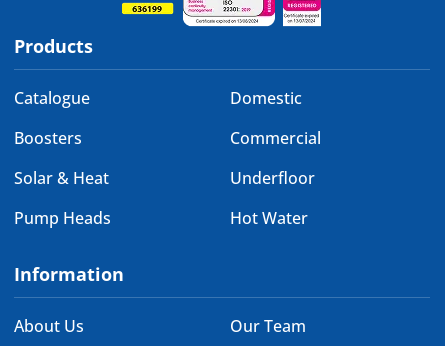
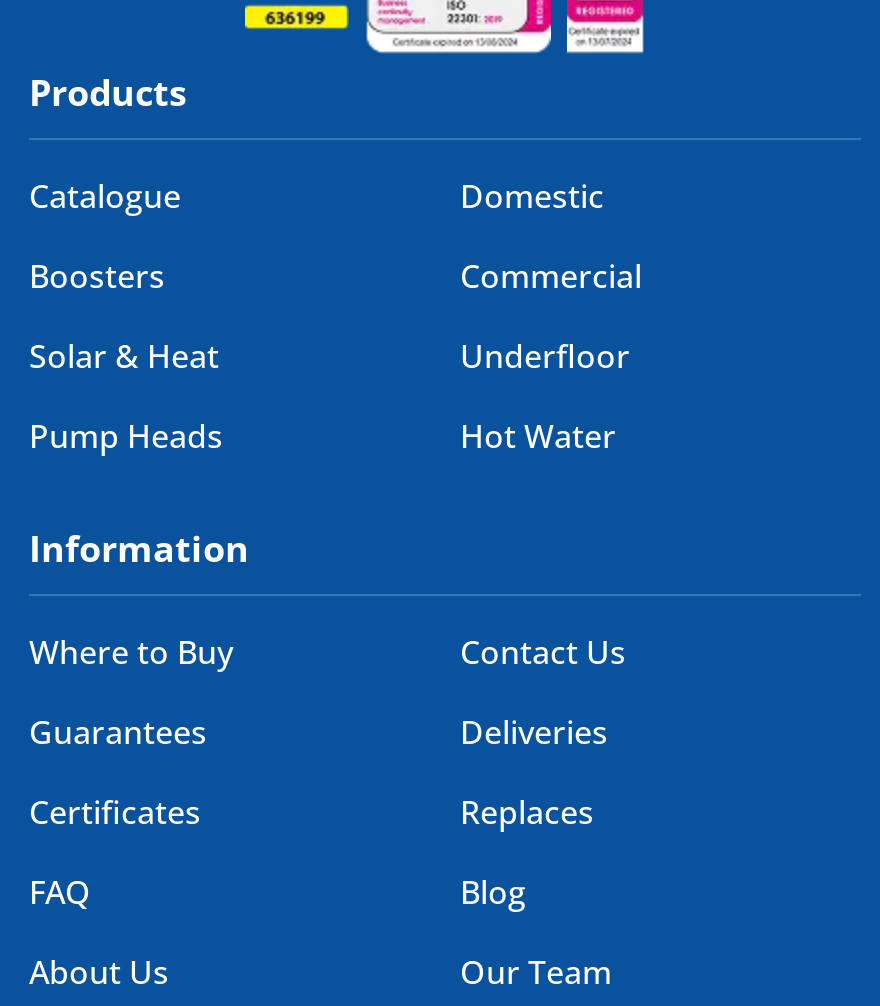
+ Where to Buy
+ Contact Us
+ Guarantees
+ Deliveries
+ Certificates
+ Replaces
+ FAQ
+ Blog
